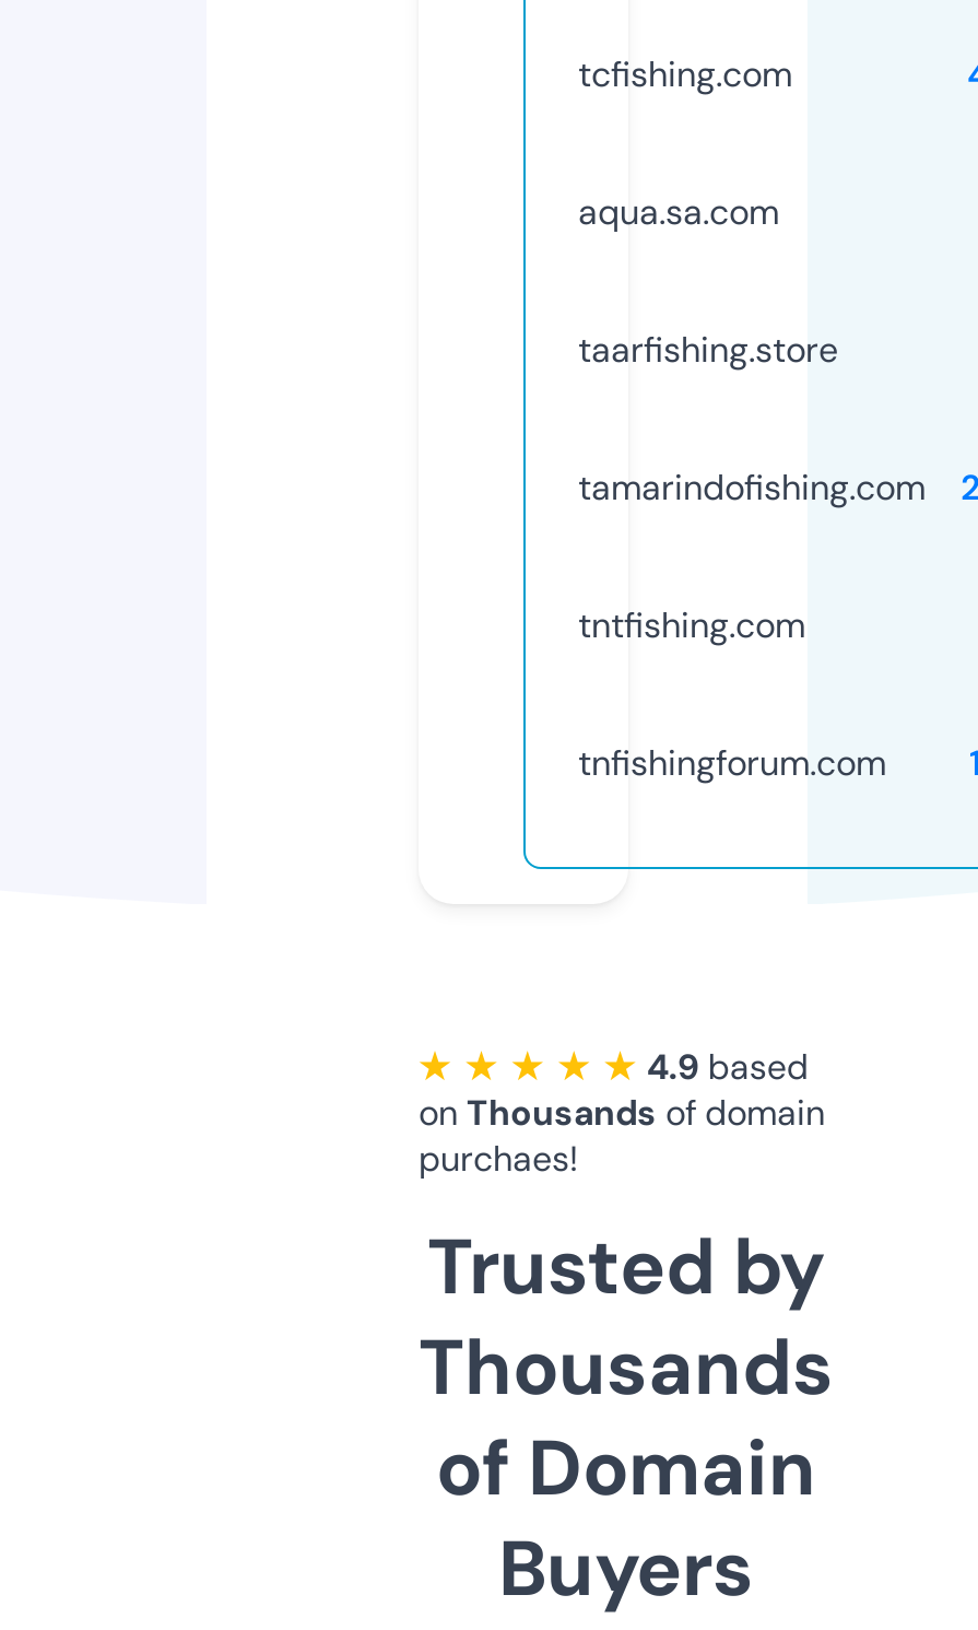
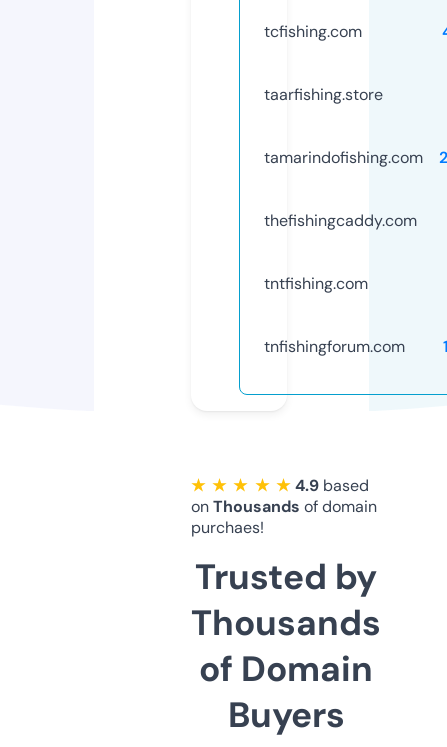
- aqua.sa.com

moved up: taarfishing.store | tamarindofishing.com

+ thefishingcaddy.com
